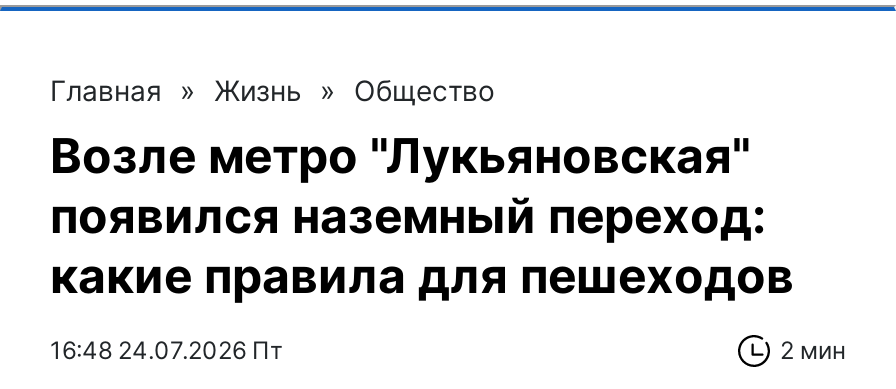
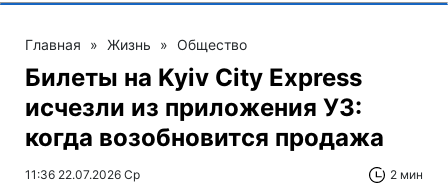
- Возле метро "Лукьяновская"
- появился наземный переход:
- какие правила для пешеходов
+ Билеты на Kyiv City Express
+ исчезли из приложения УЗ:
+ когда возобновится продажа

- 16:48 24.07.2026 Пт
+ 11:36 22.07.2026 Ср
